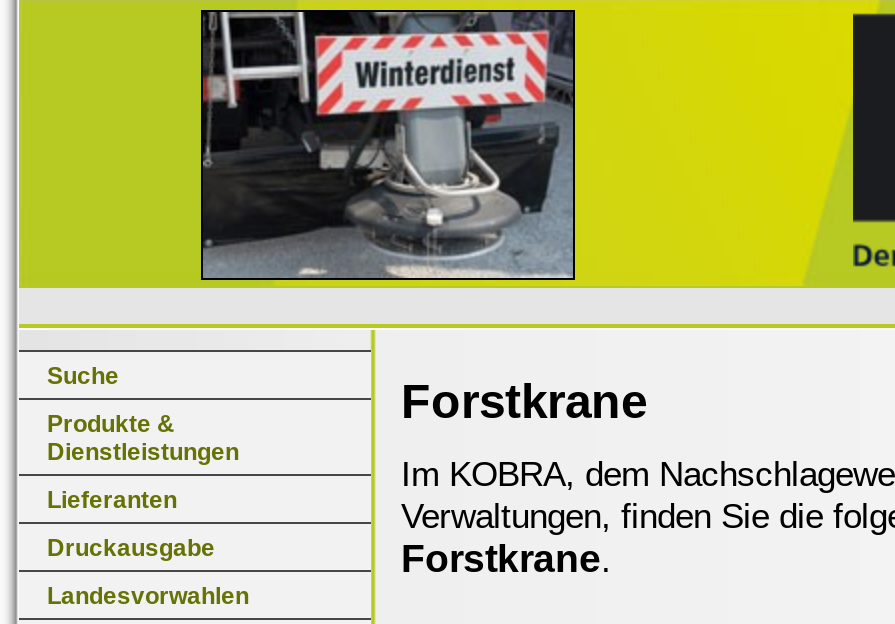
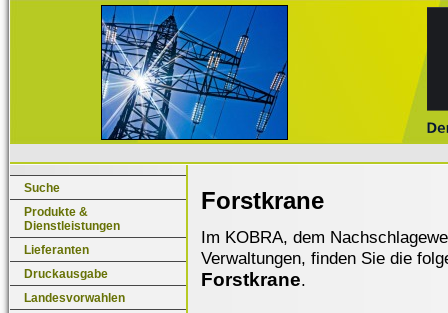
- [image]
+ [image]
